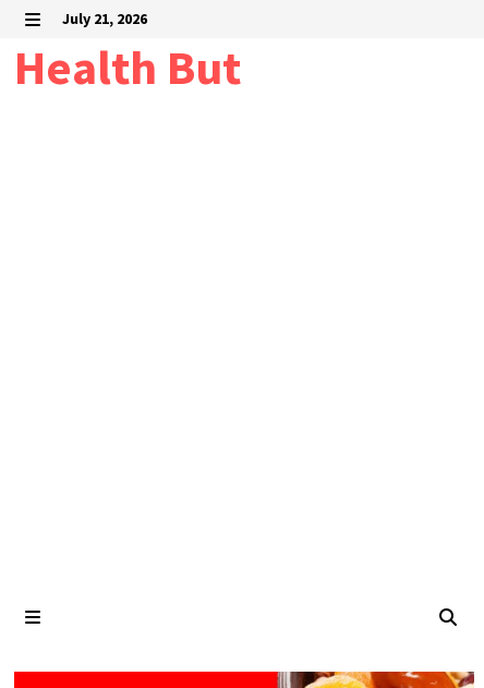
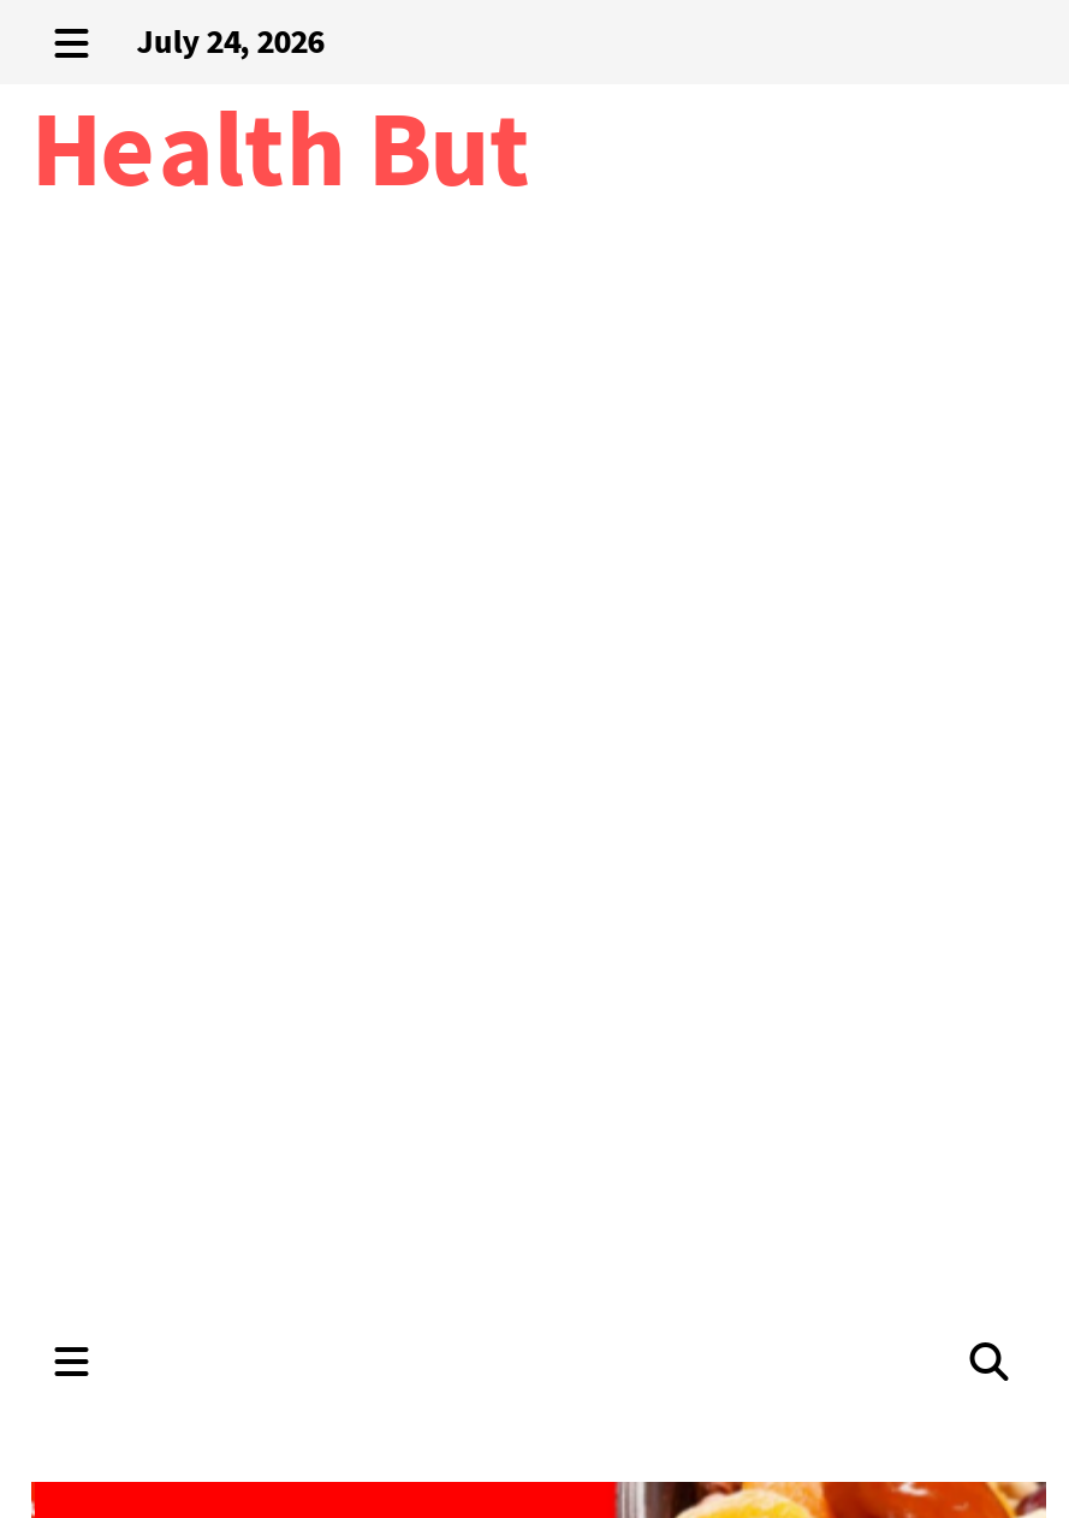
- July 21, 2026
+ July 24, 2026
